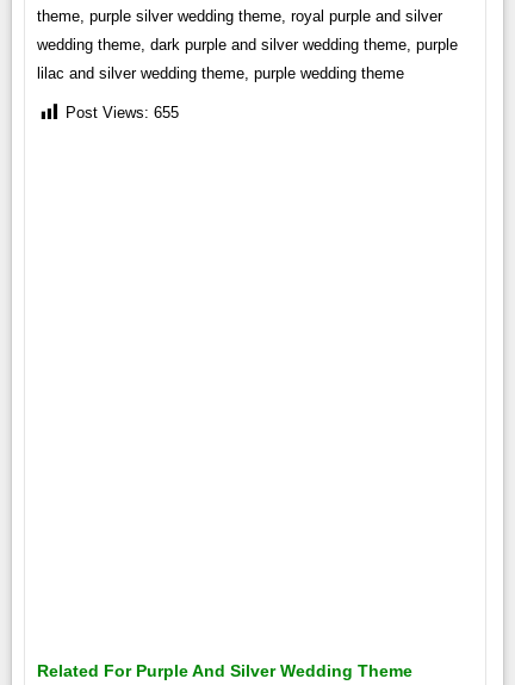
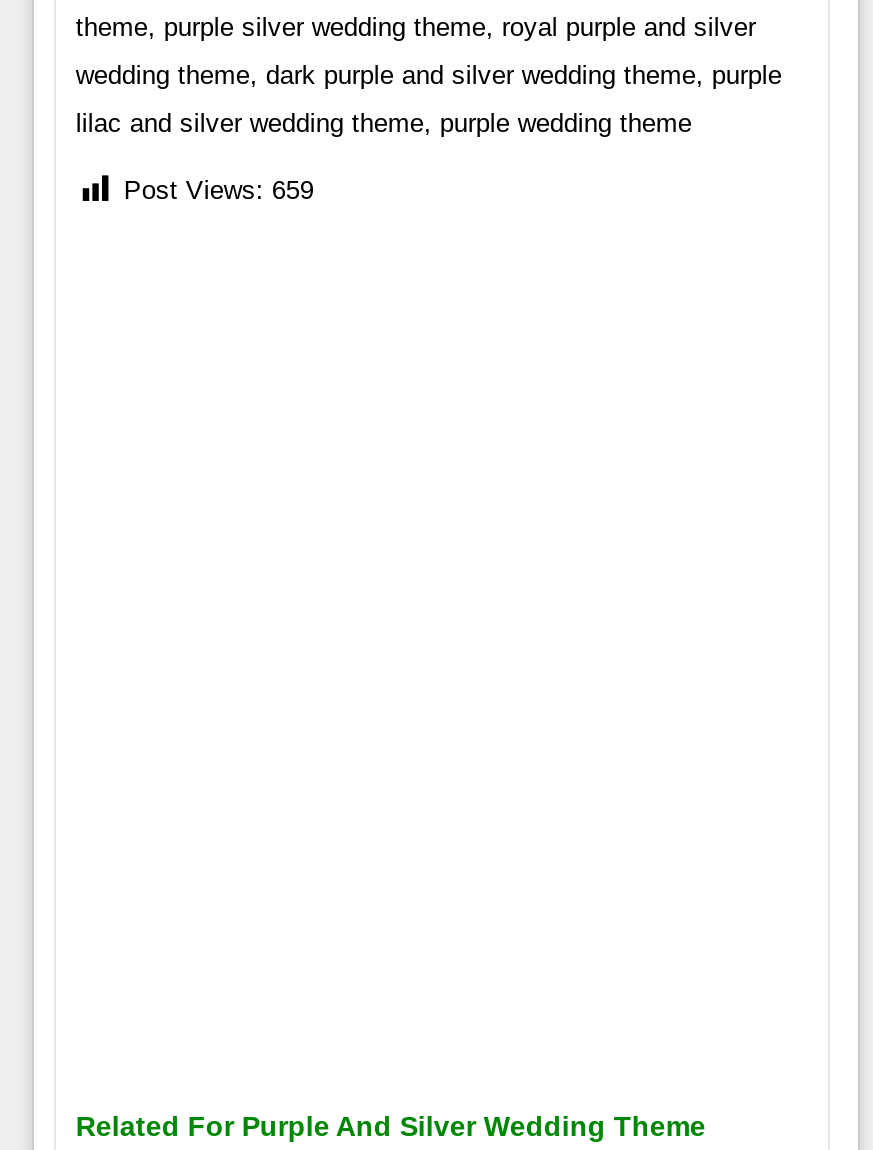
- Post Views: 655
+ Post Views: 659
